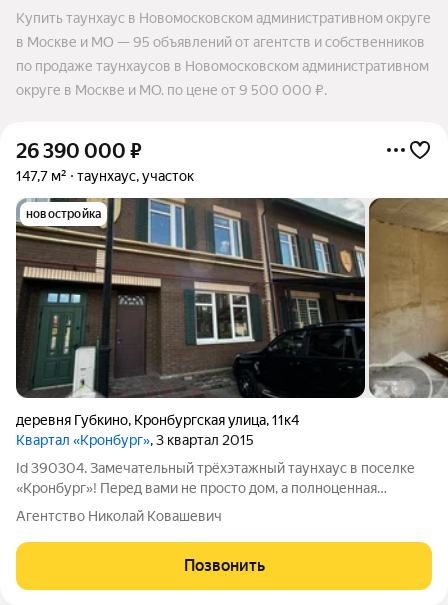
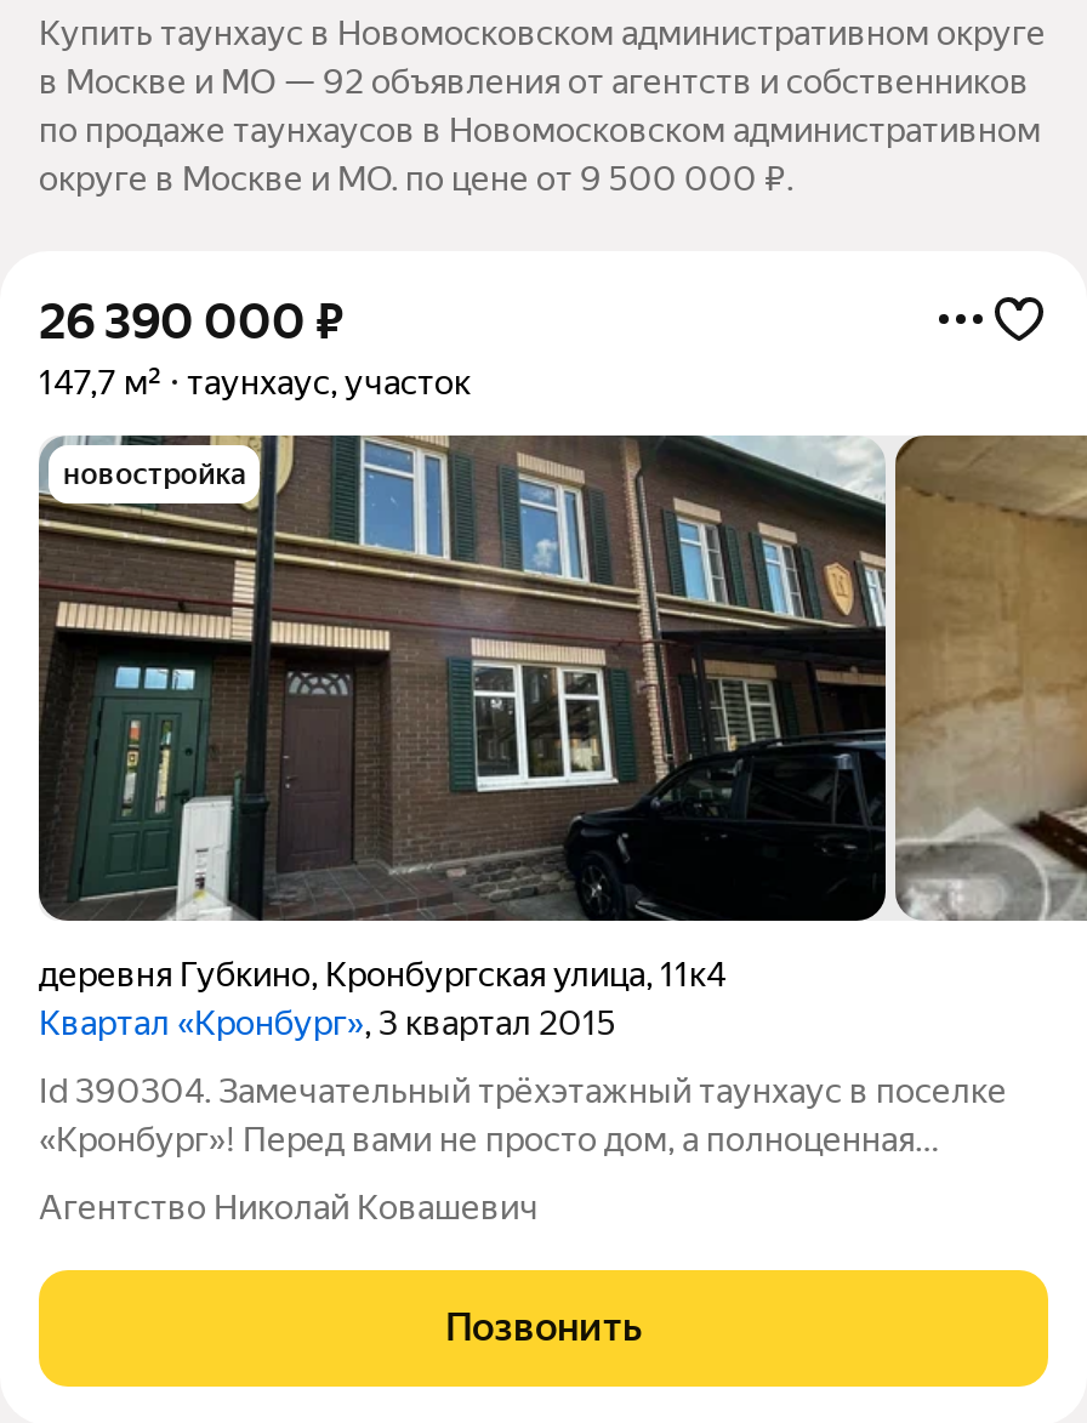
- в Москве и МО — 95 объявлений от агентств и собственников
+ в Москве и МО — 92 объявления от агентств и собственников
